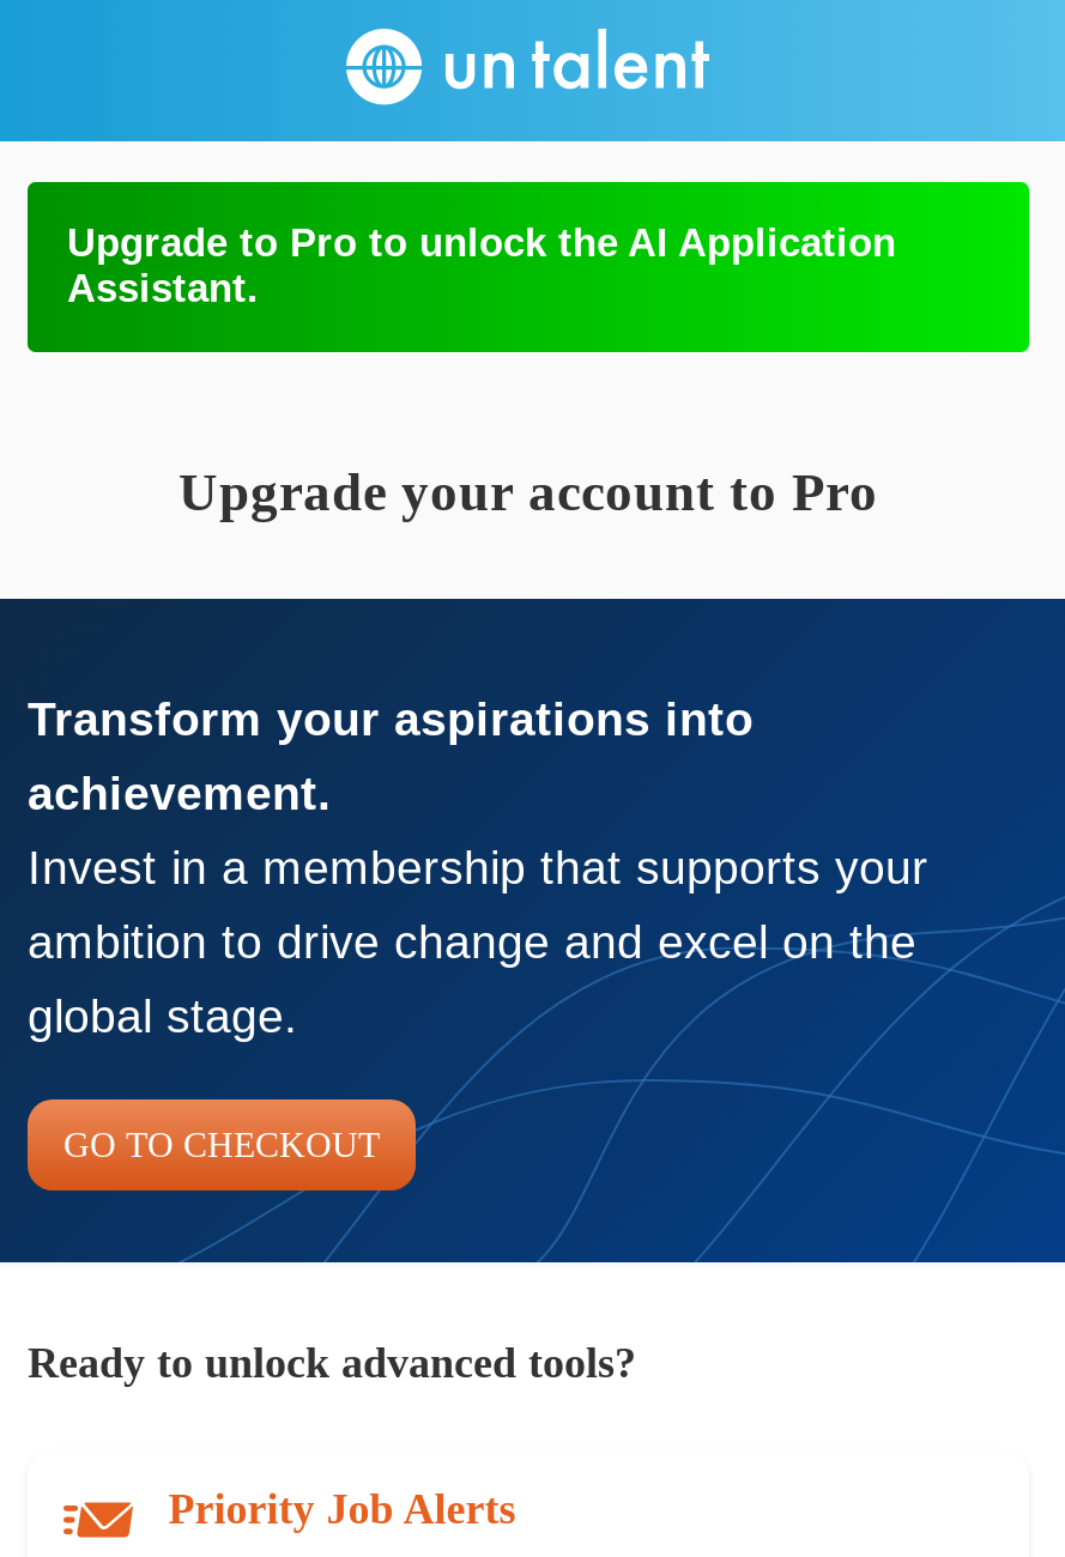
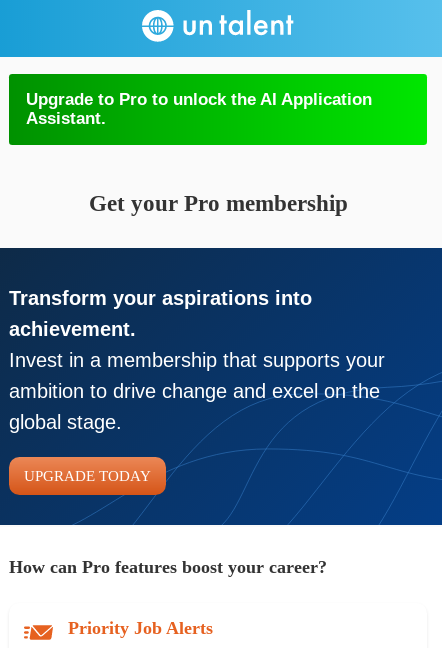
- Upgrade your account to Pro
+ Get your Pro membership

- GO TO CHECKOUT
+ UPGRADE TODAY

- Ready to unlock advanced tools?
+ How can Pro features boost your career?
